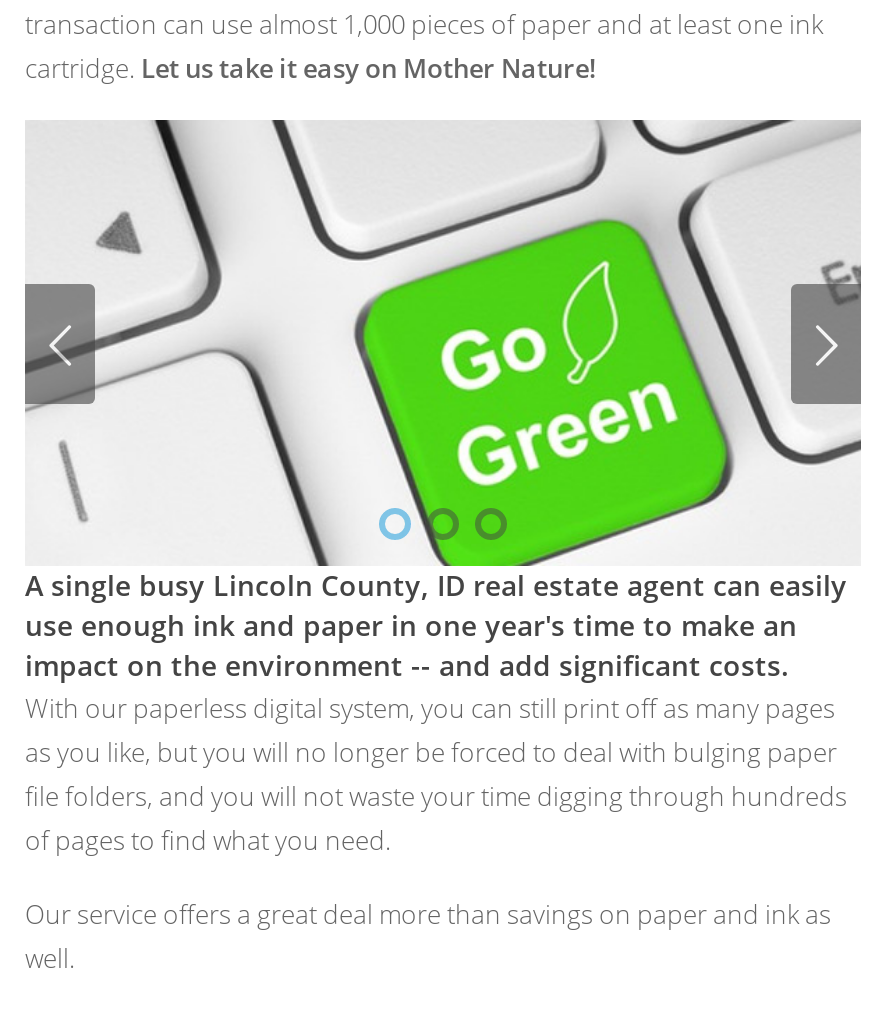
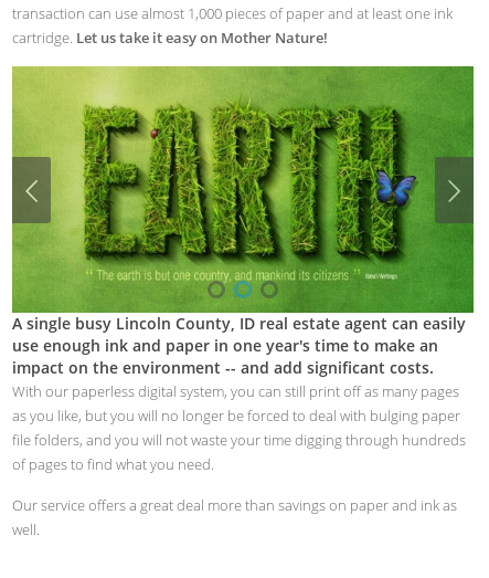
- [image]
+ [image]
